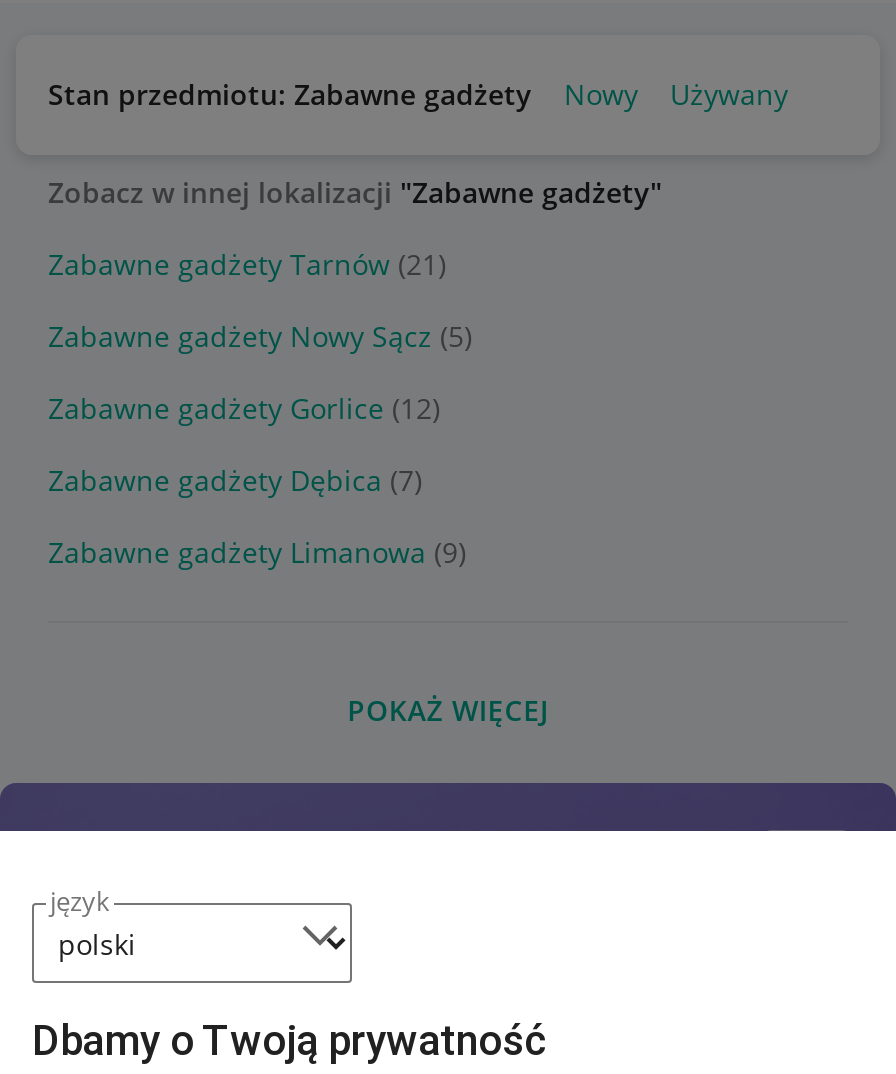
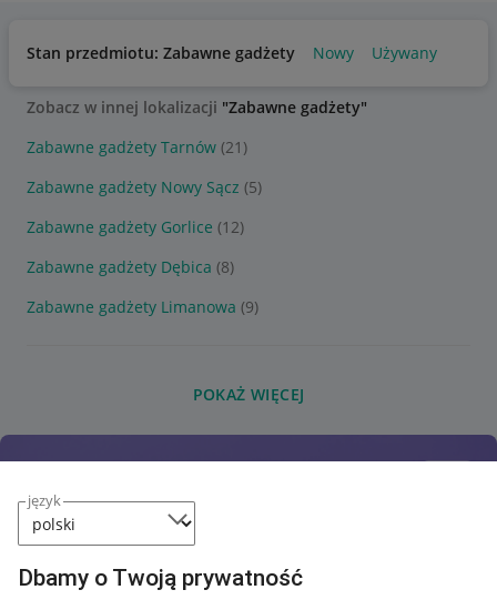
- Zabawne gadżety Dębica (7)
+ Zabawne gadżety Dębica (8)
